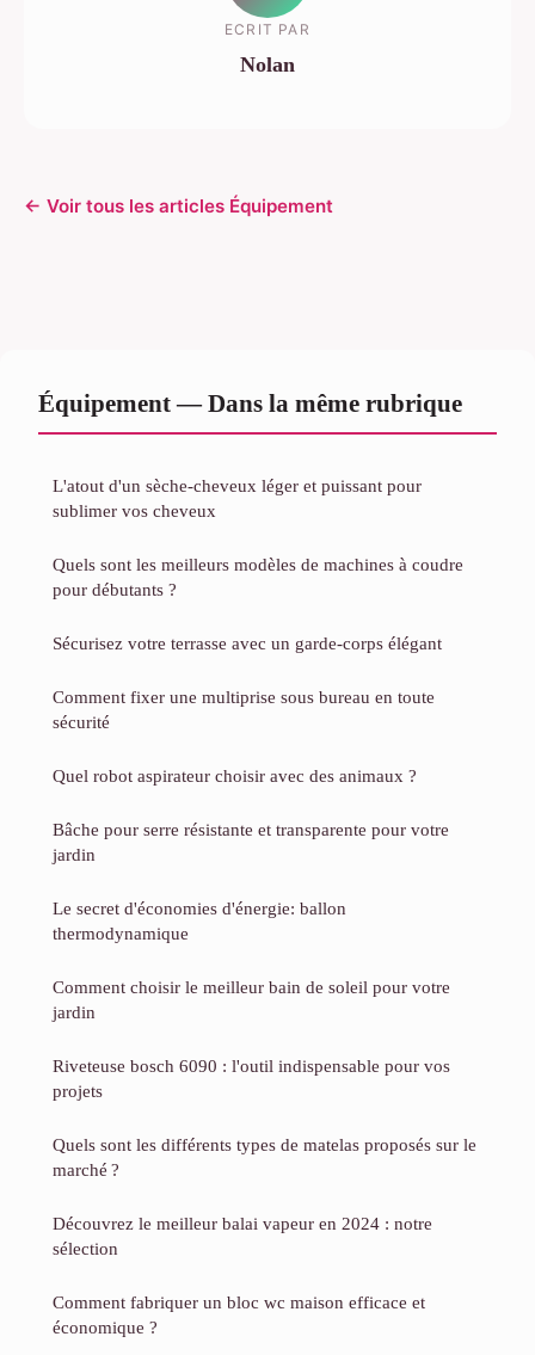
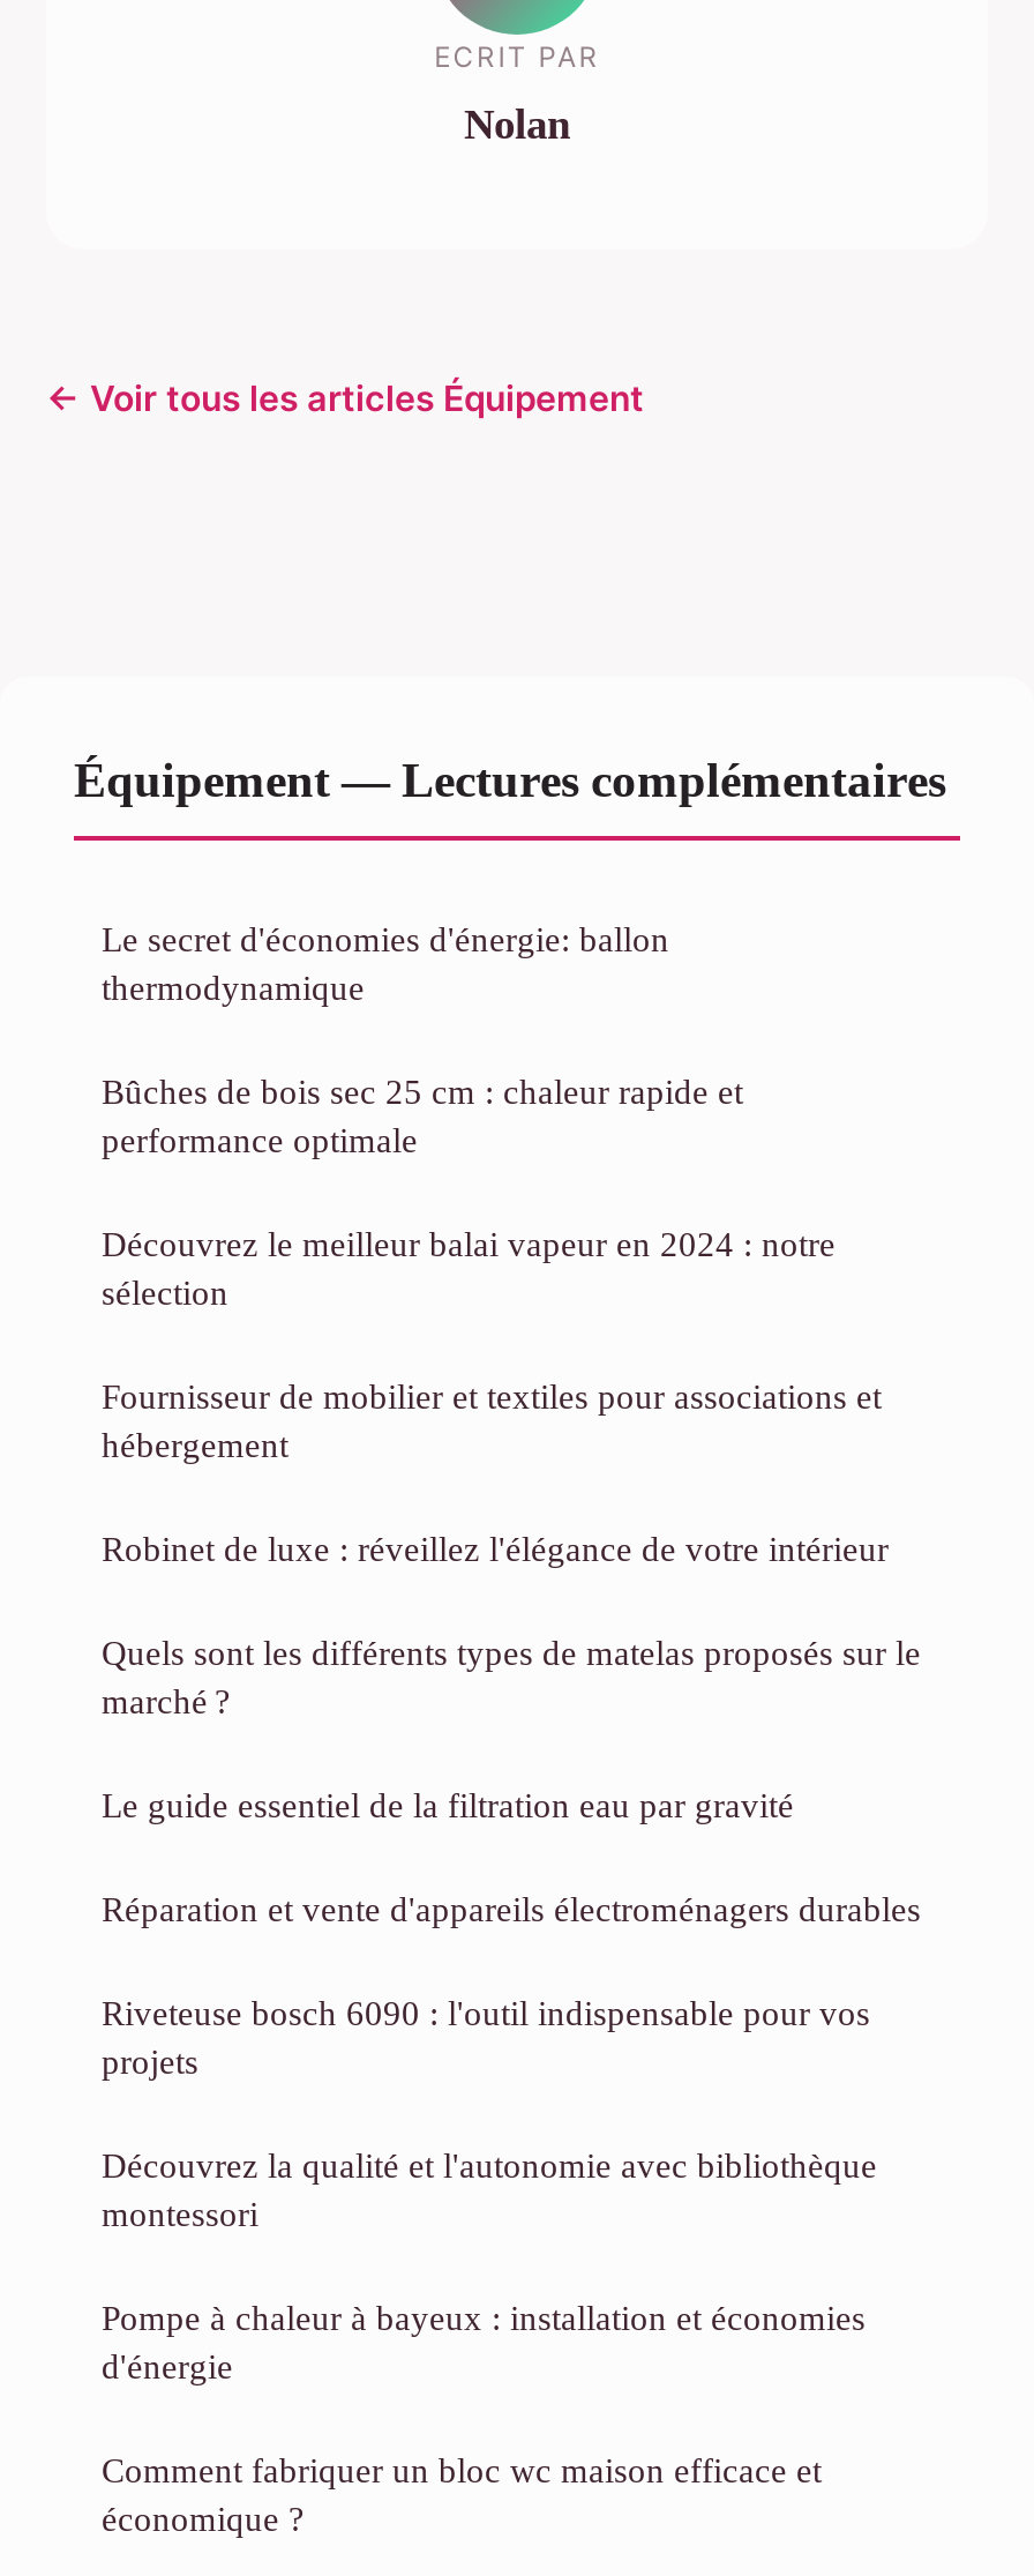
- Équipement — Dans la même rubrique
- L'atout d'un sèche-cheveux léger et puissant pour
- sublimer vos cheveux
- Quels sont les meilleurs modèles de machines à coudre
- pour débutants ?
- Sécurisez votre terrasse avec un garde-corps élégant
- Comment fixer une multiprise sous bureau en toute
- sécurité
- Quel robot aspirateur choisir avec des animaux ?
- Bâche pour serre résistante et transparente pour votre
- jardin
+ Équipement — Lectures complémentaires

moved up: Le secret d'économies d'énergie: ballon | thermodynamique

- Comment choisir le meilleur bain de soleil pour votre
- jardin
+ Bûches de bois sec 25 cm : chaleur rapide et
+ performance optimale
+ Fournisseur de mobilier et textiles pour associations et
+ hébergement
+ Robinet de luxe : réveillez l'élégance de votre intérieur
+ Le guide essentiel de la filtration eau par gravité
+ Réparation et vente d'appareils électroménagers durables

+ Découvrez la qualité et l'autonomie avec bibliothèque
+ montessori

+ Pompe à chaleur à bayeux : installation et économies
+ d'énergie

moved up: Quels sont les différents types de matelas proposés sur le | marché ?

moved up: Découvrez le meilleur balai vapeur en 2024 : notre | sélection
